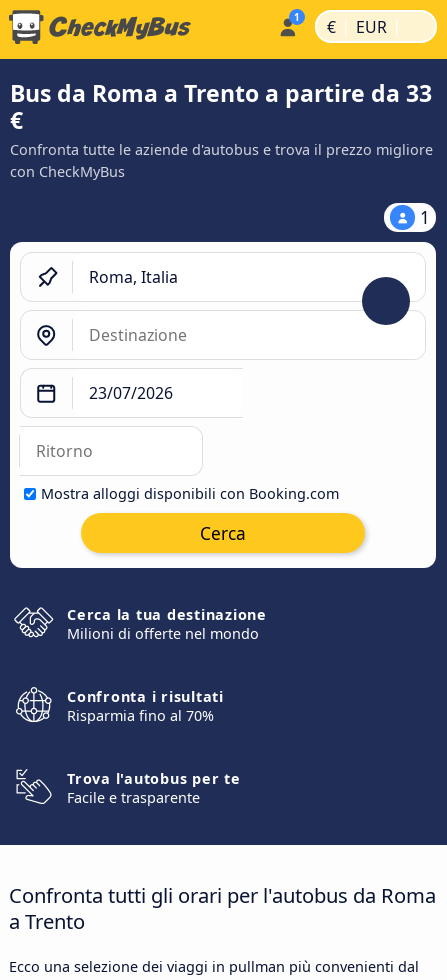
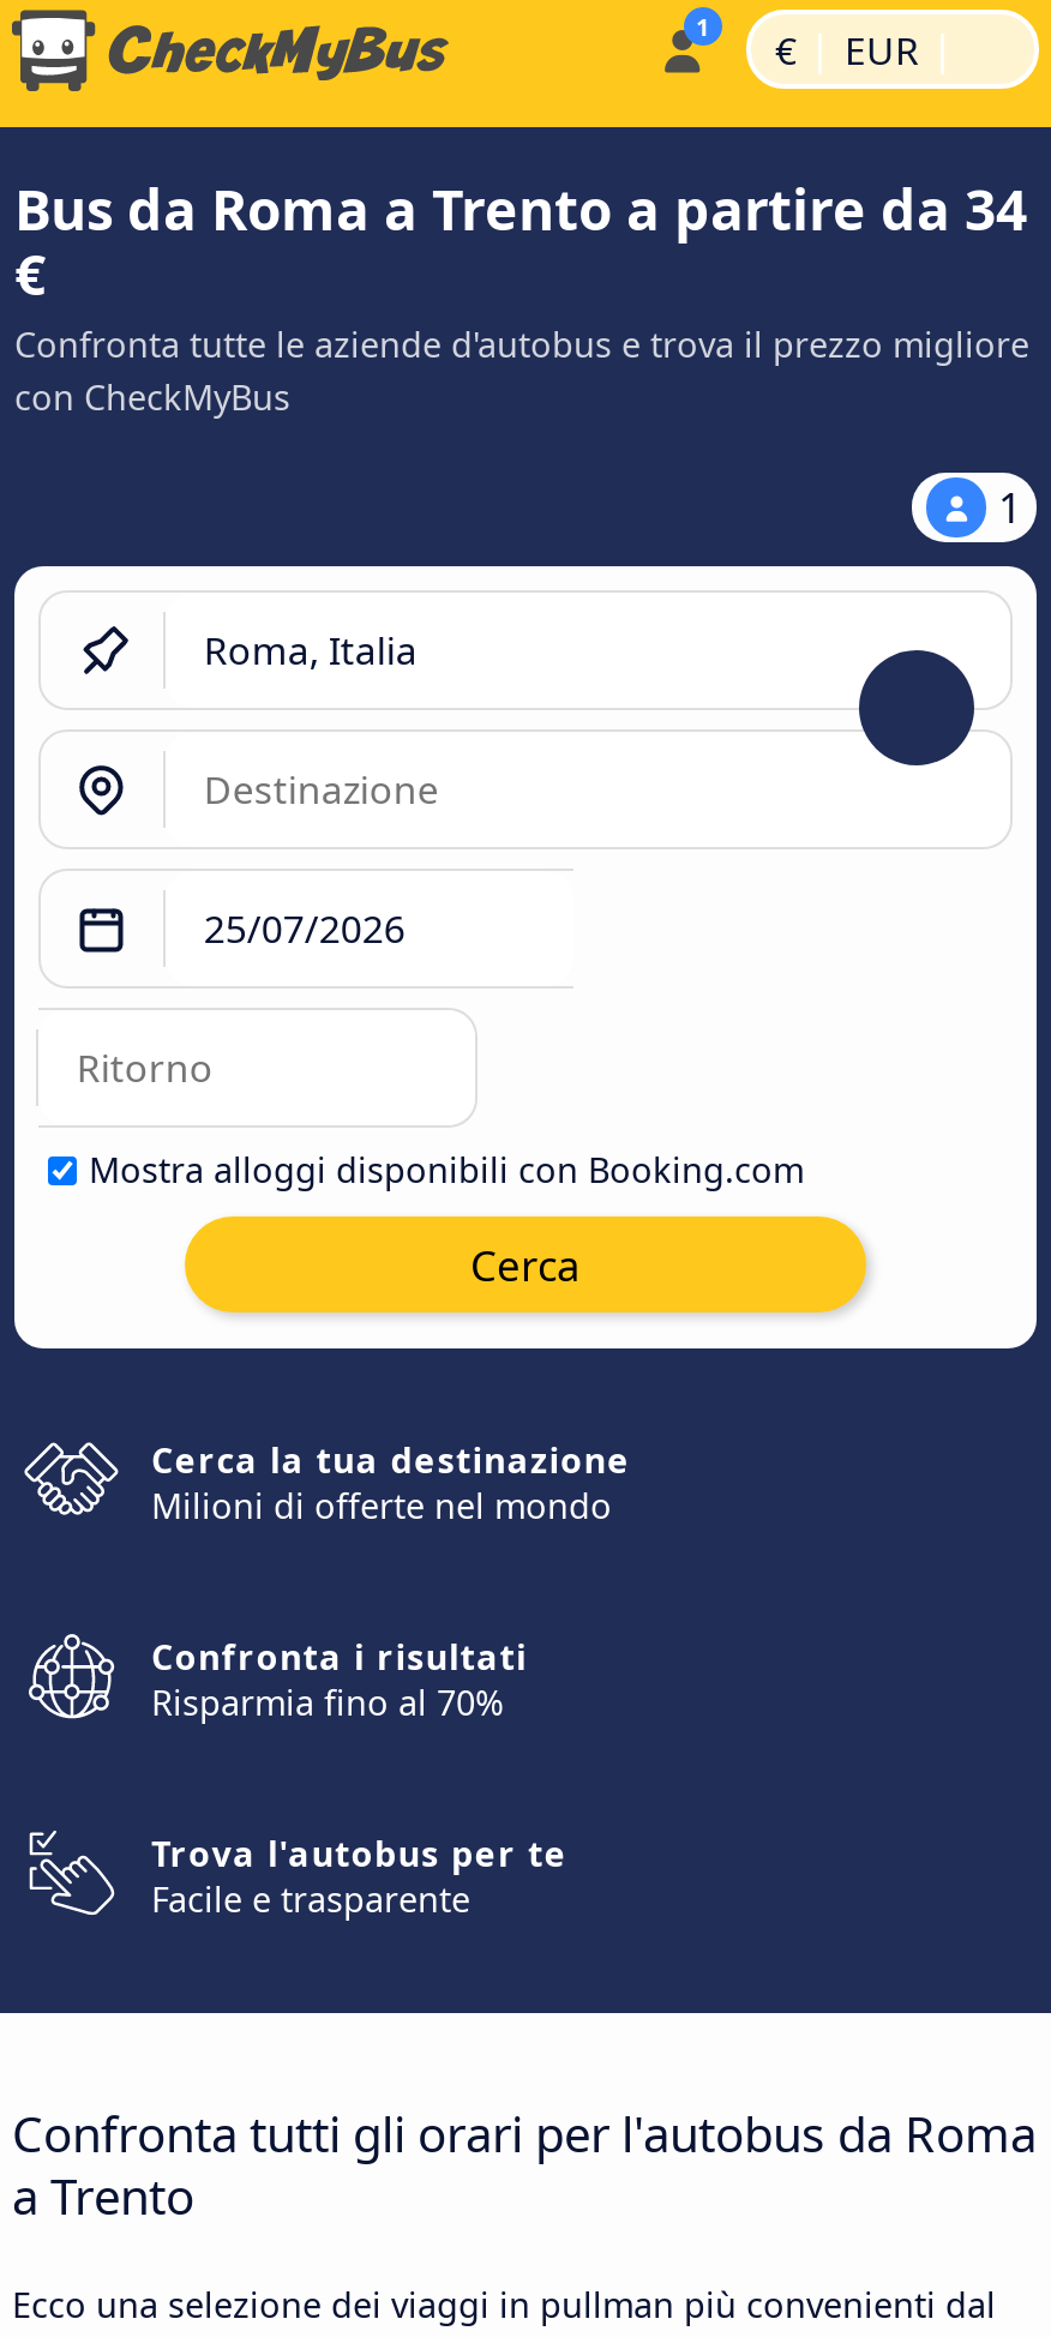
- Bus da Roma a Trento a partire da 33
+ Bus da Roma a Trento a partire da 34
